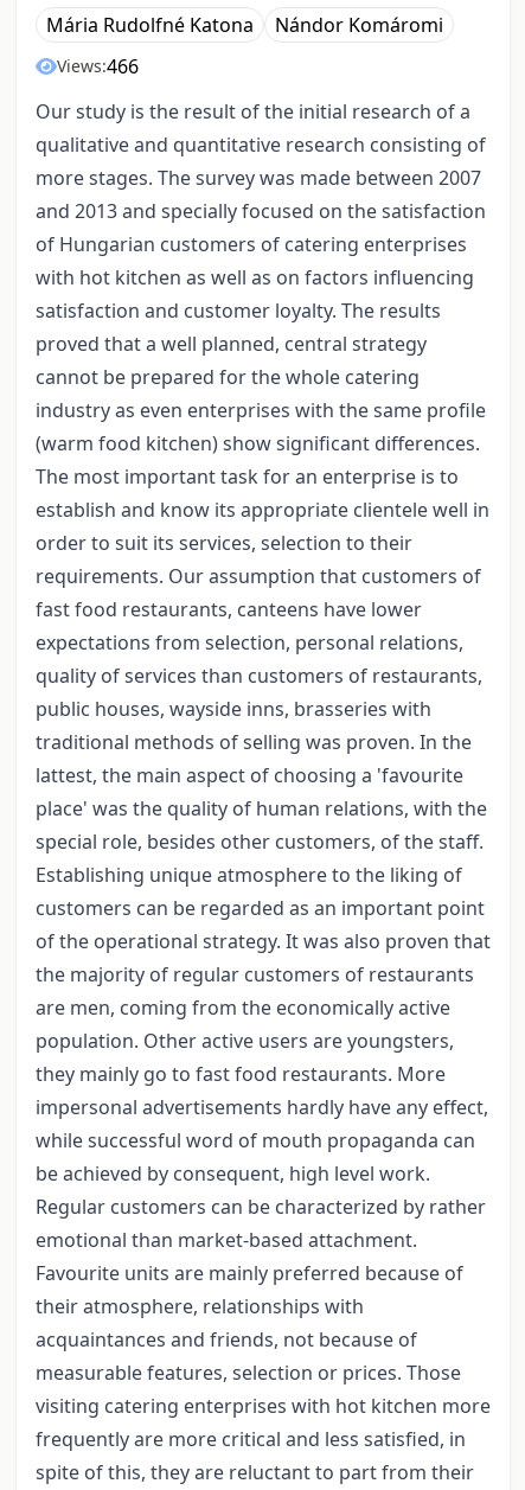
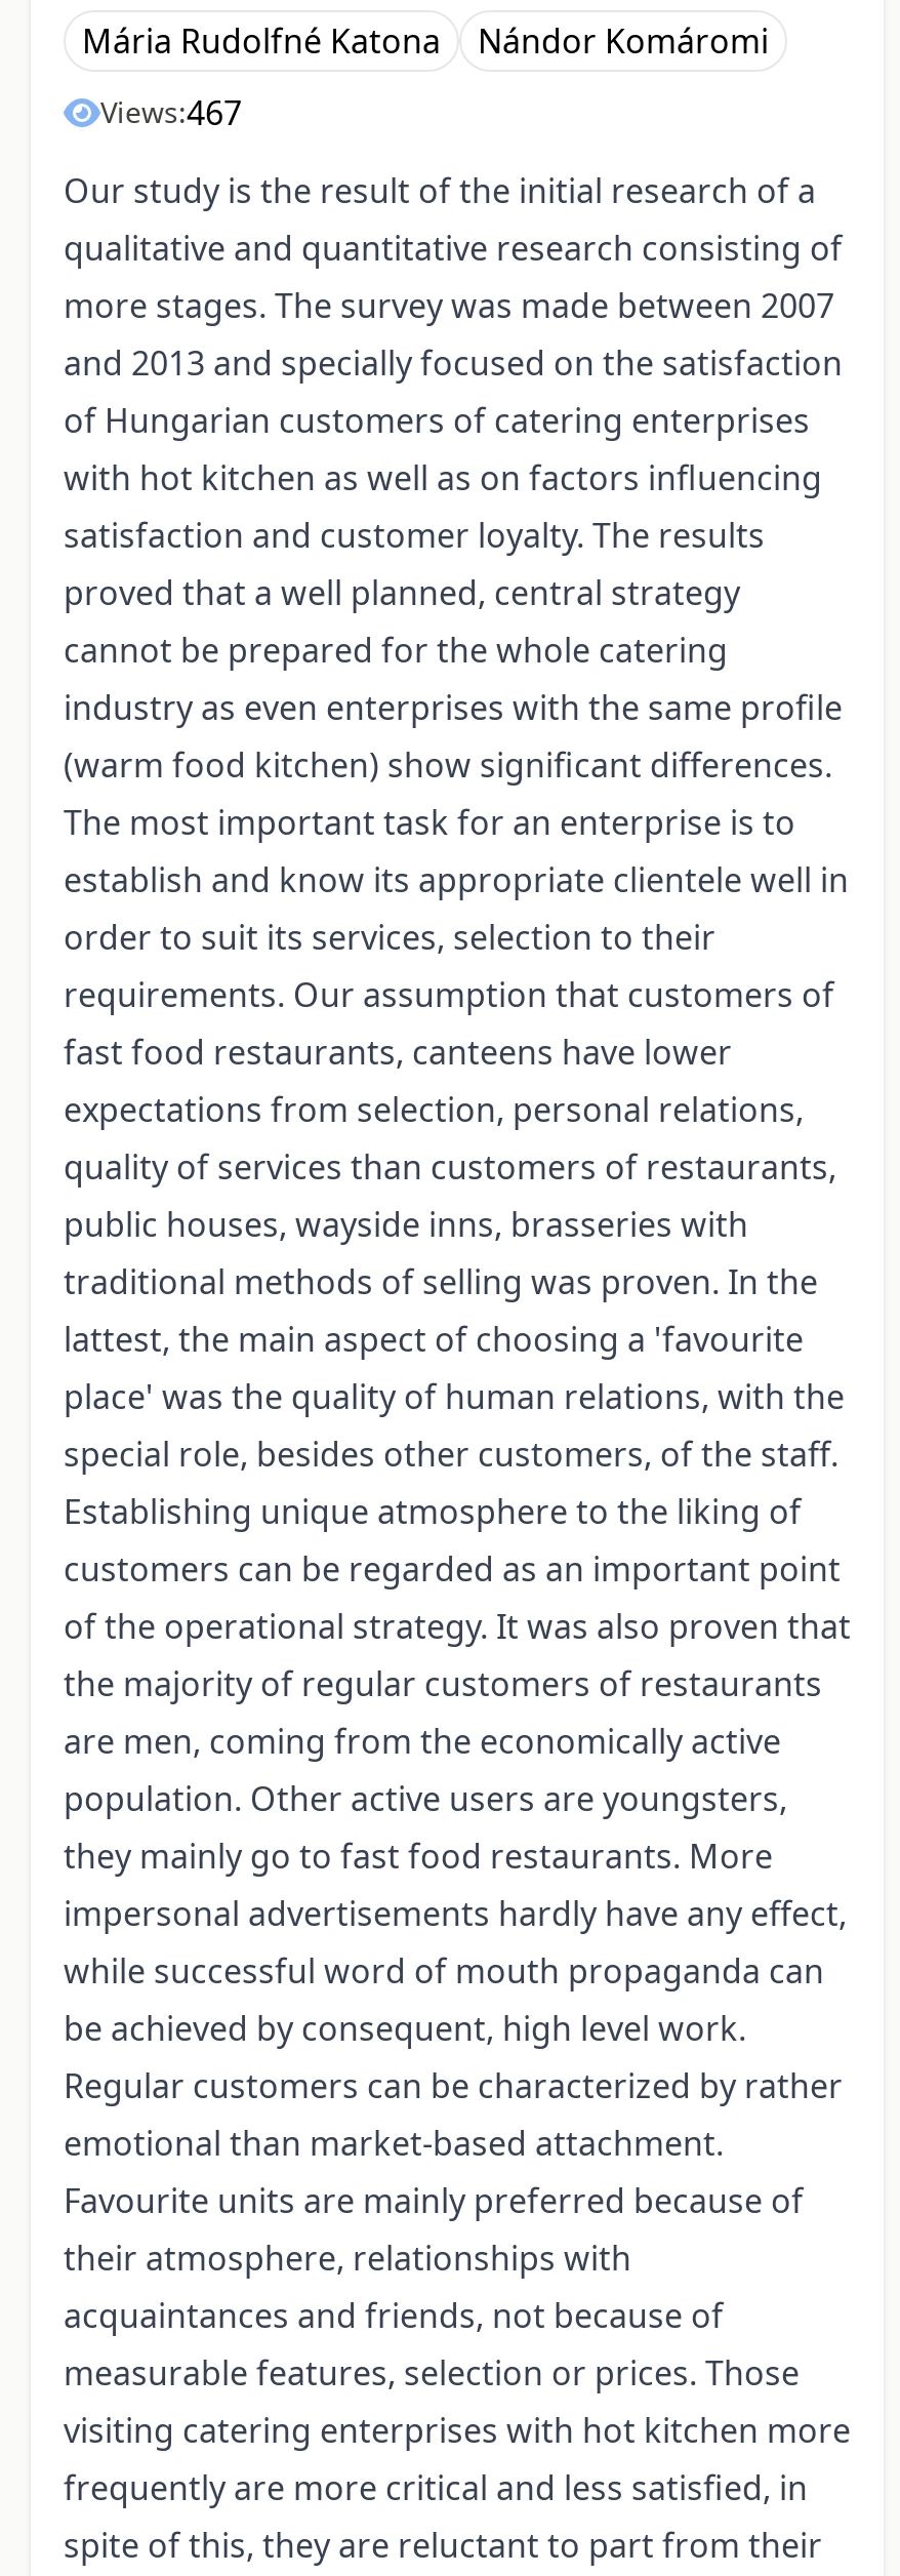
- Views:466
+ Views:467
